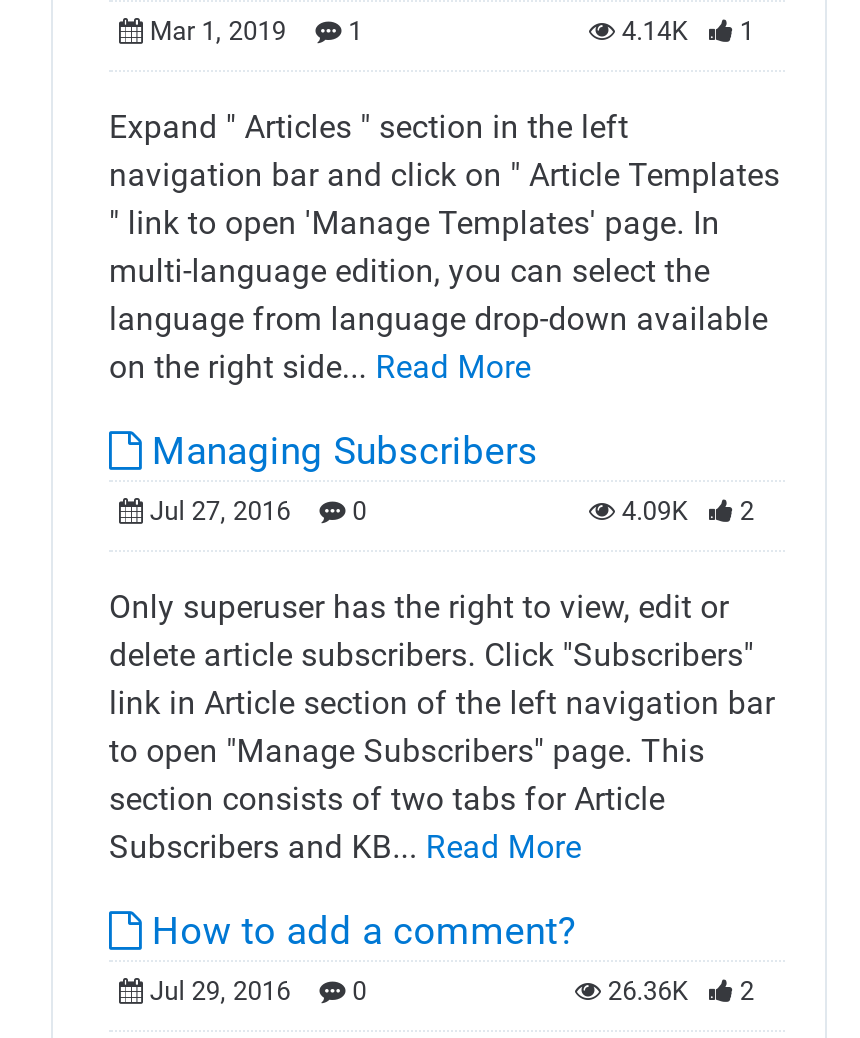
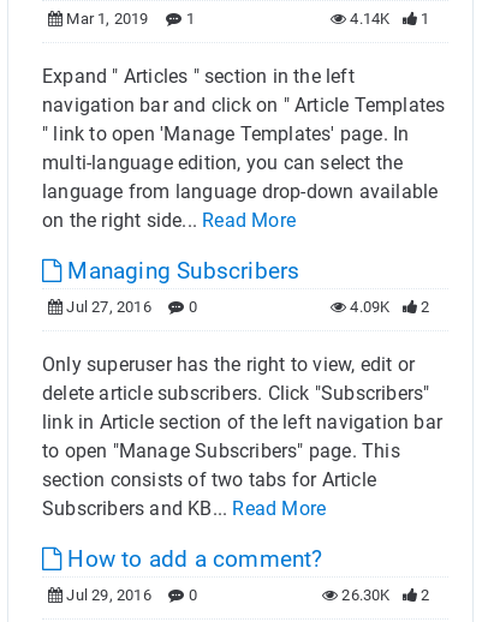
- 26.36K 2
+ 26.30K 2
